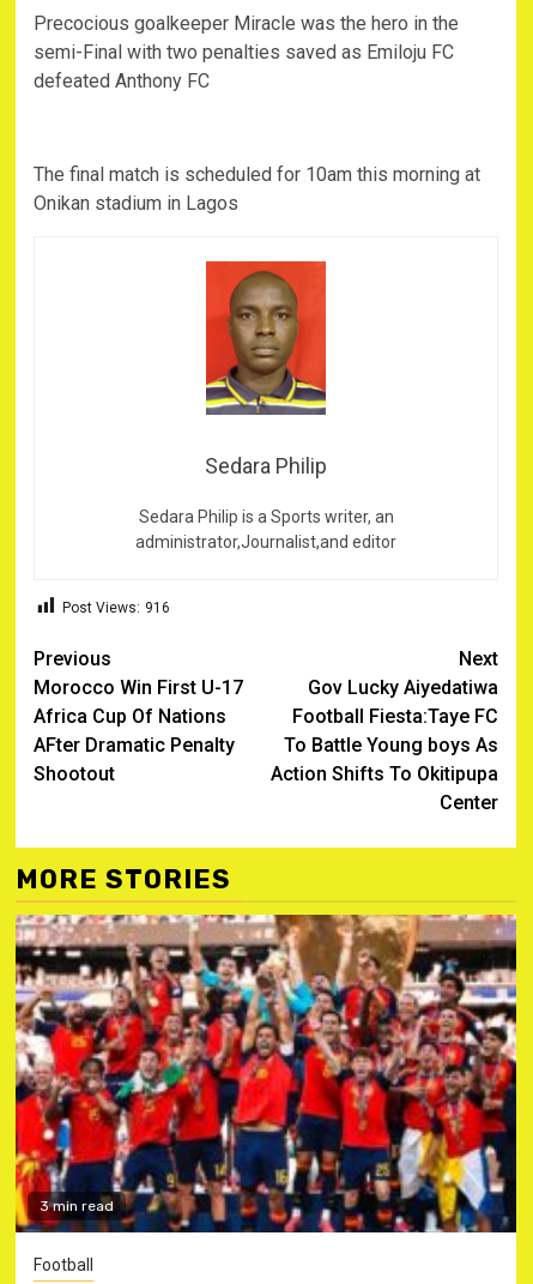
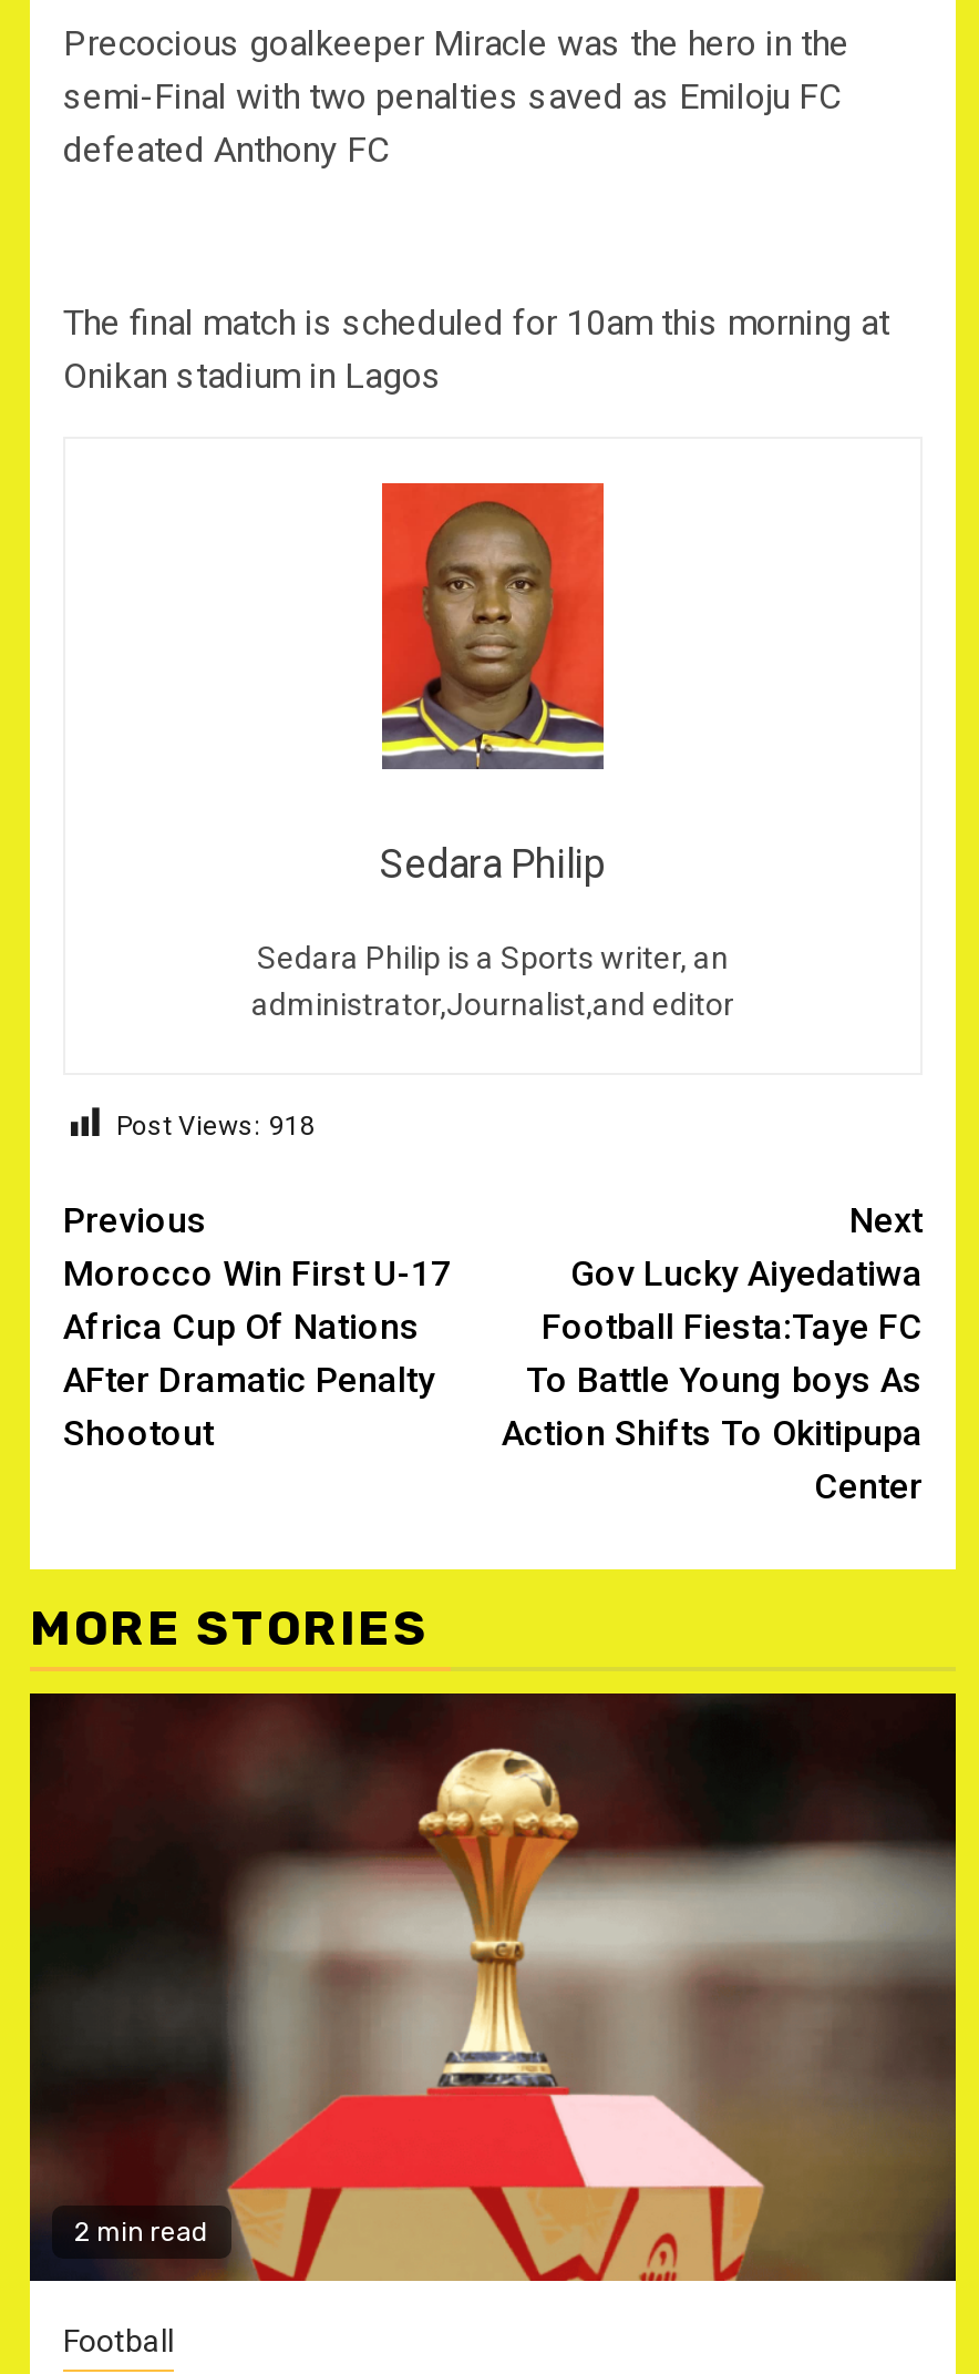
- Post Views: 916
+ Post Views: 918

- [image]
- 3 min read
+ [image]
+ 2 min read
